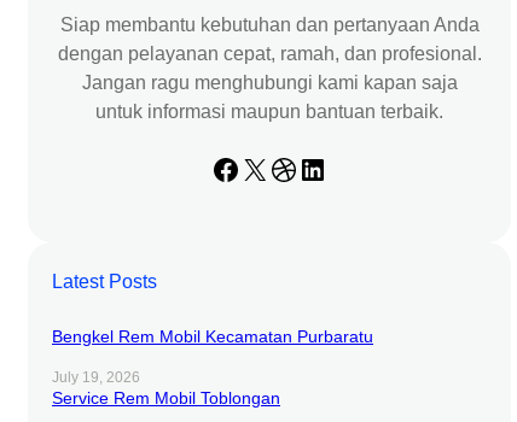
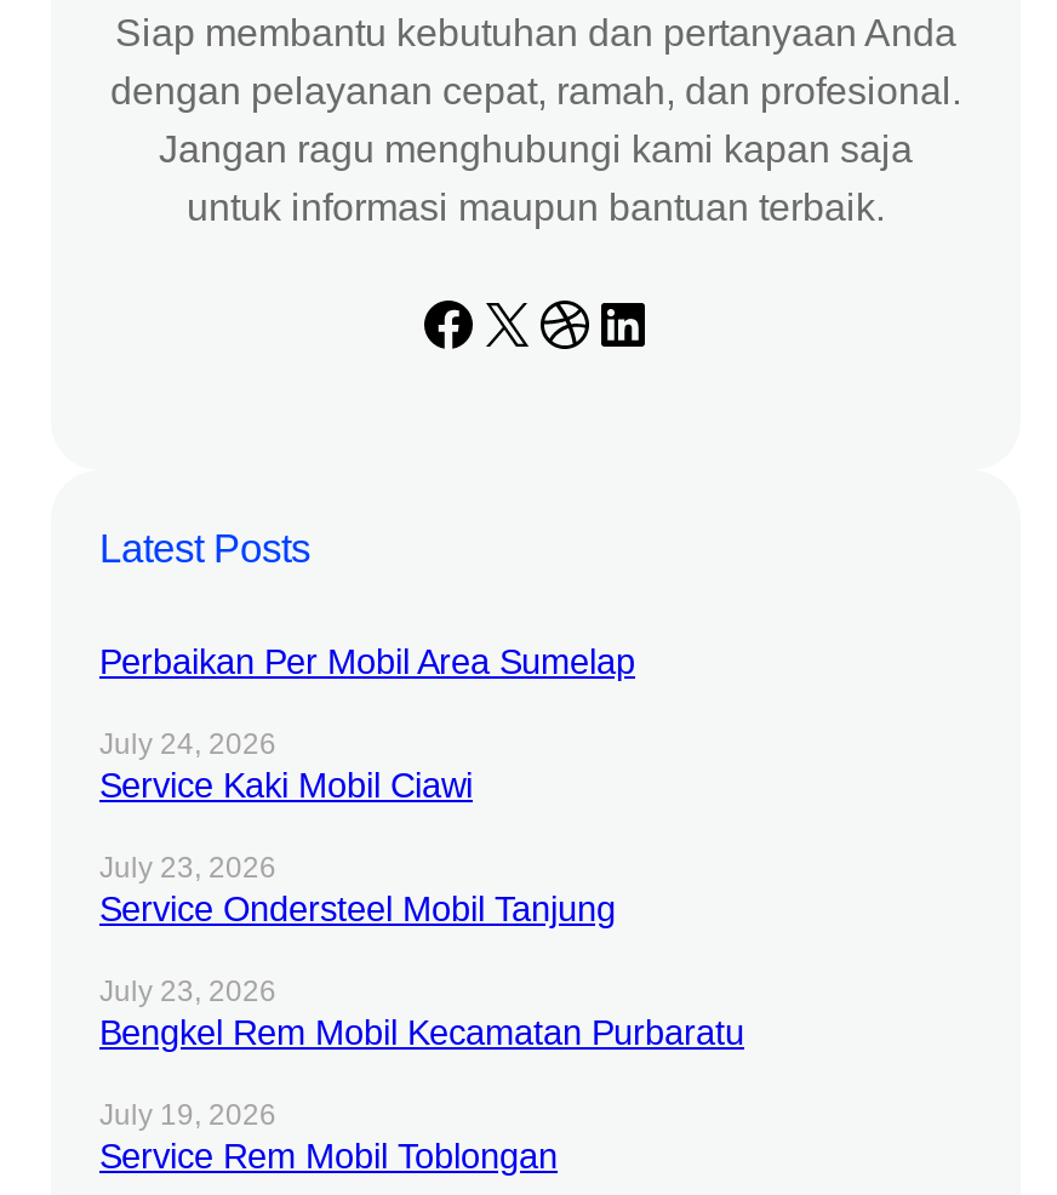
+ Perbaikan Per Mobil Area Sumelap
+ July 24, 2026
+ Service Kaki Mobil Ciawi
+ July 23, 2026
+ Service Ondersteel Mobil Tanjung
+ July 23, 2026
